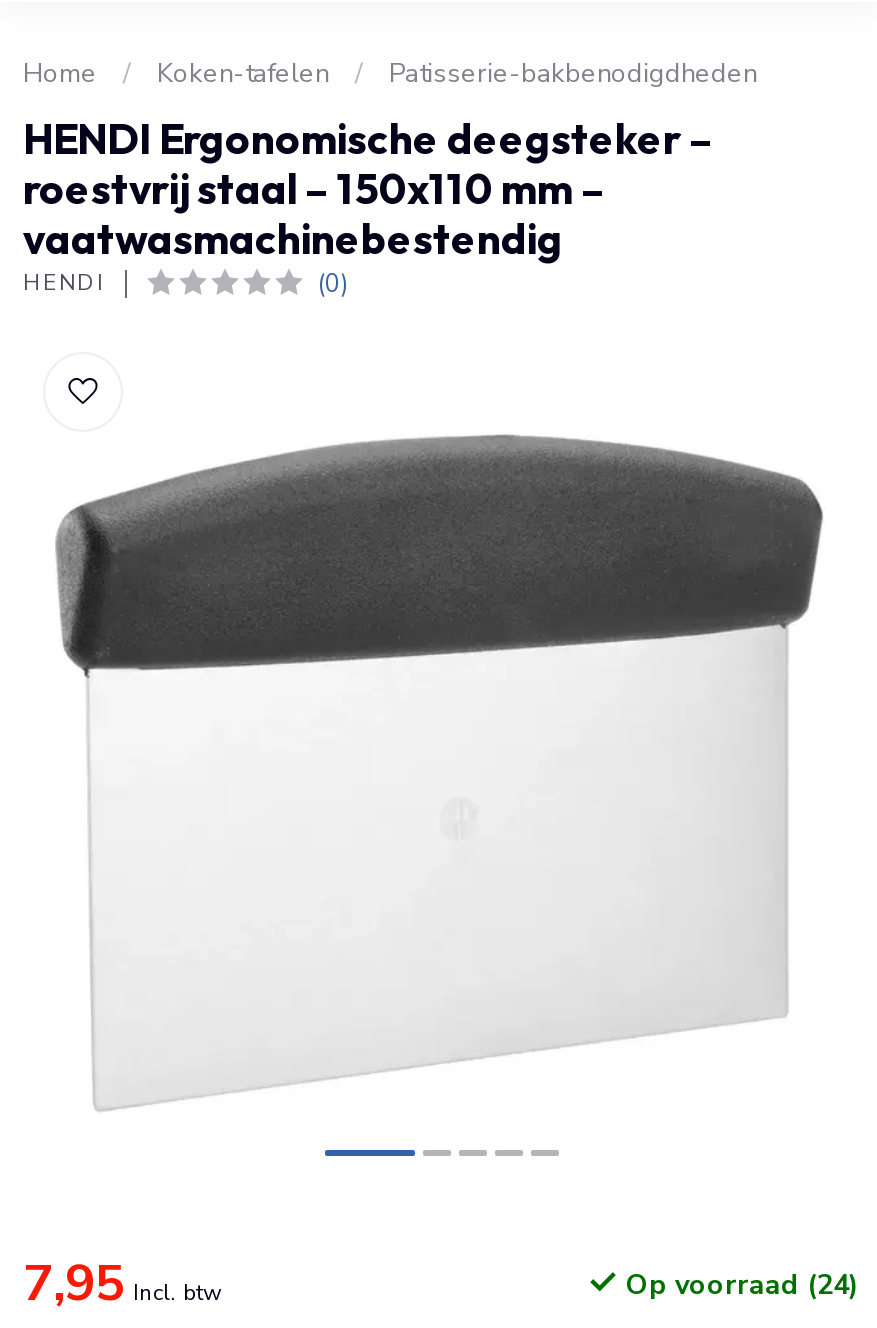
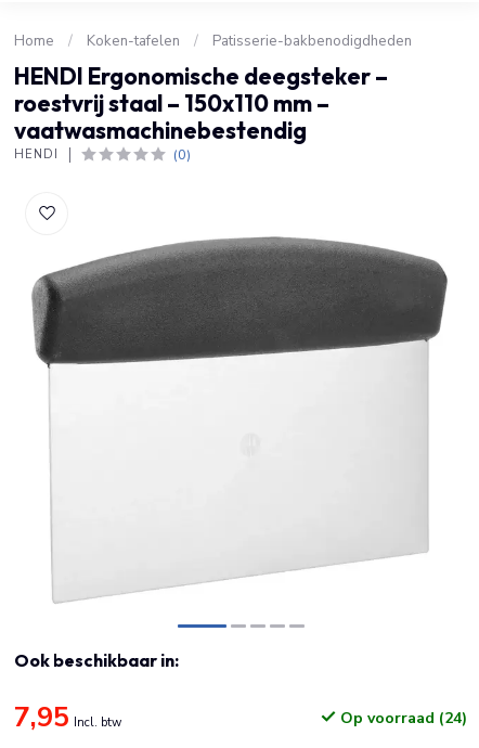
+ Ook beschikbaar in:
